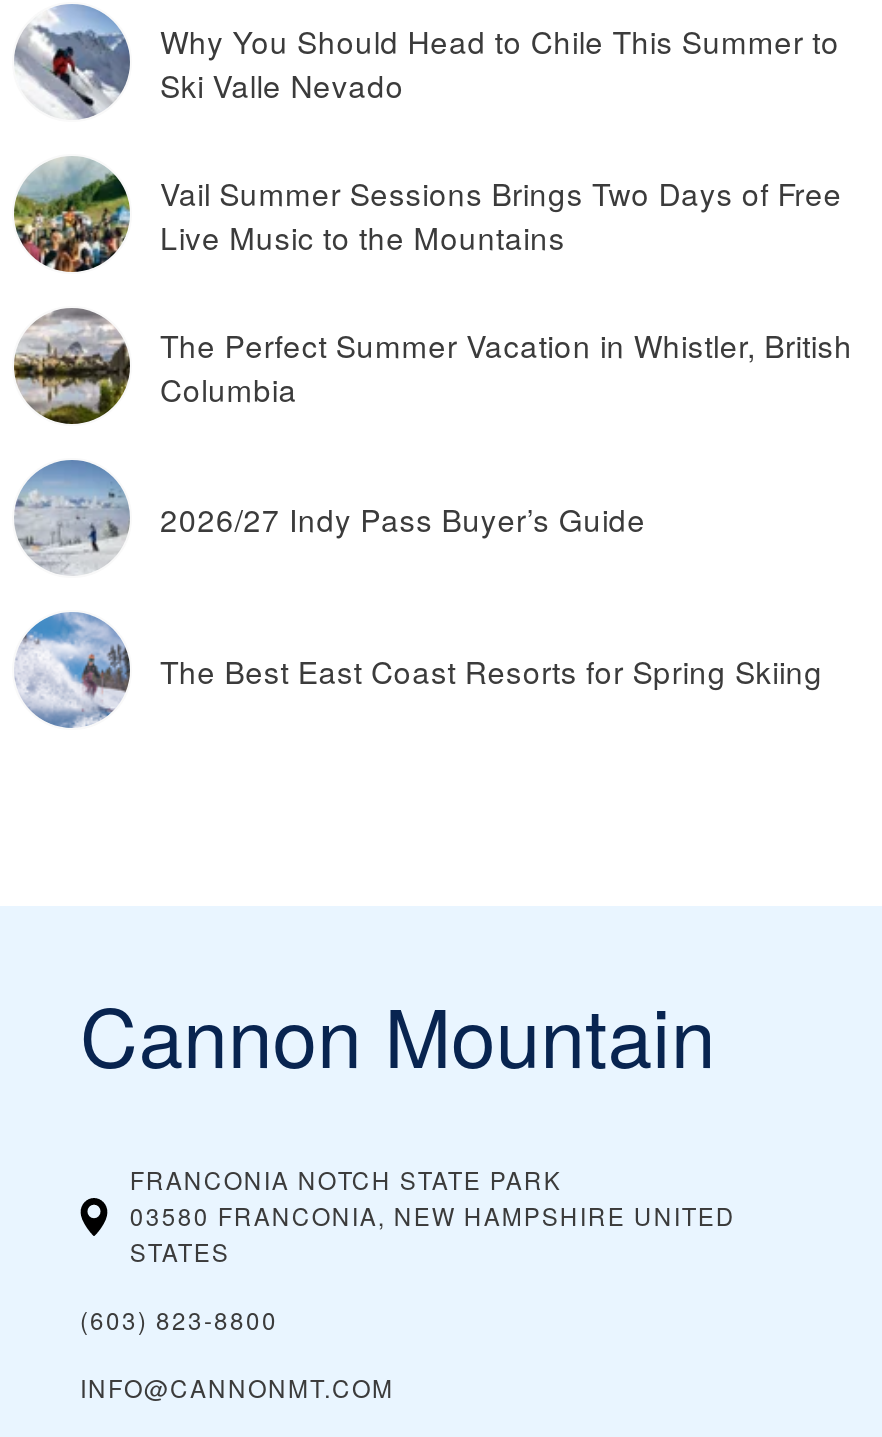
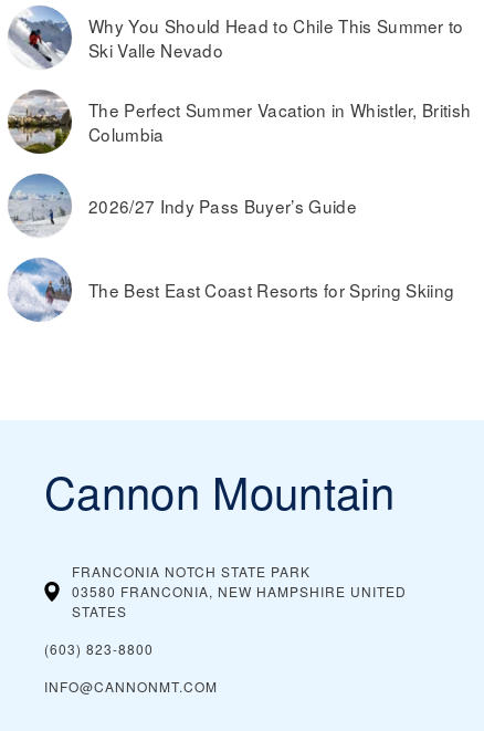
- [image]
- Vail Summer Sessions Brings Two Days of Free
- Live Music to the Mountains
